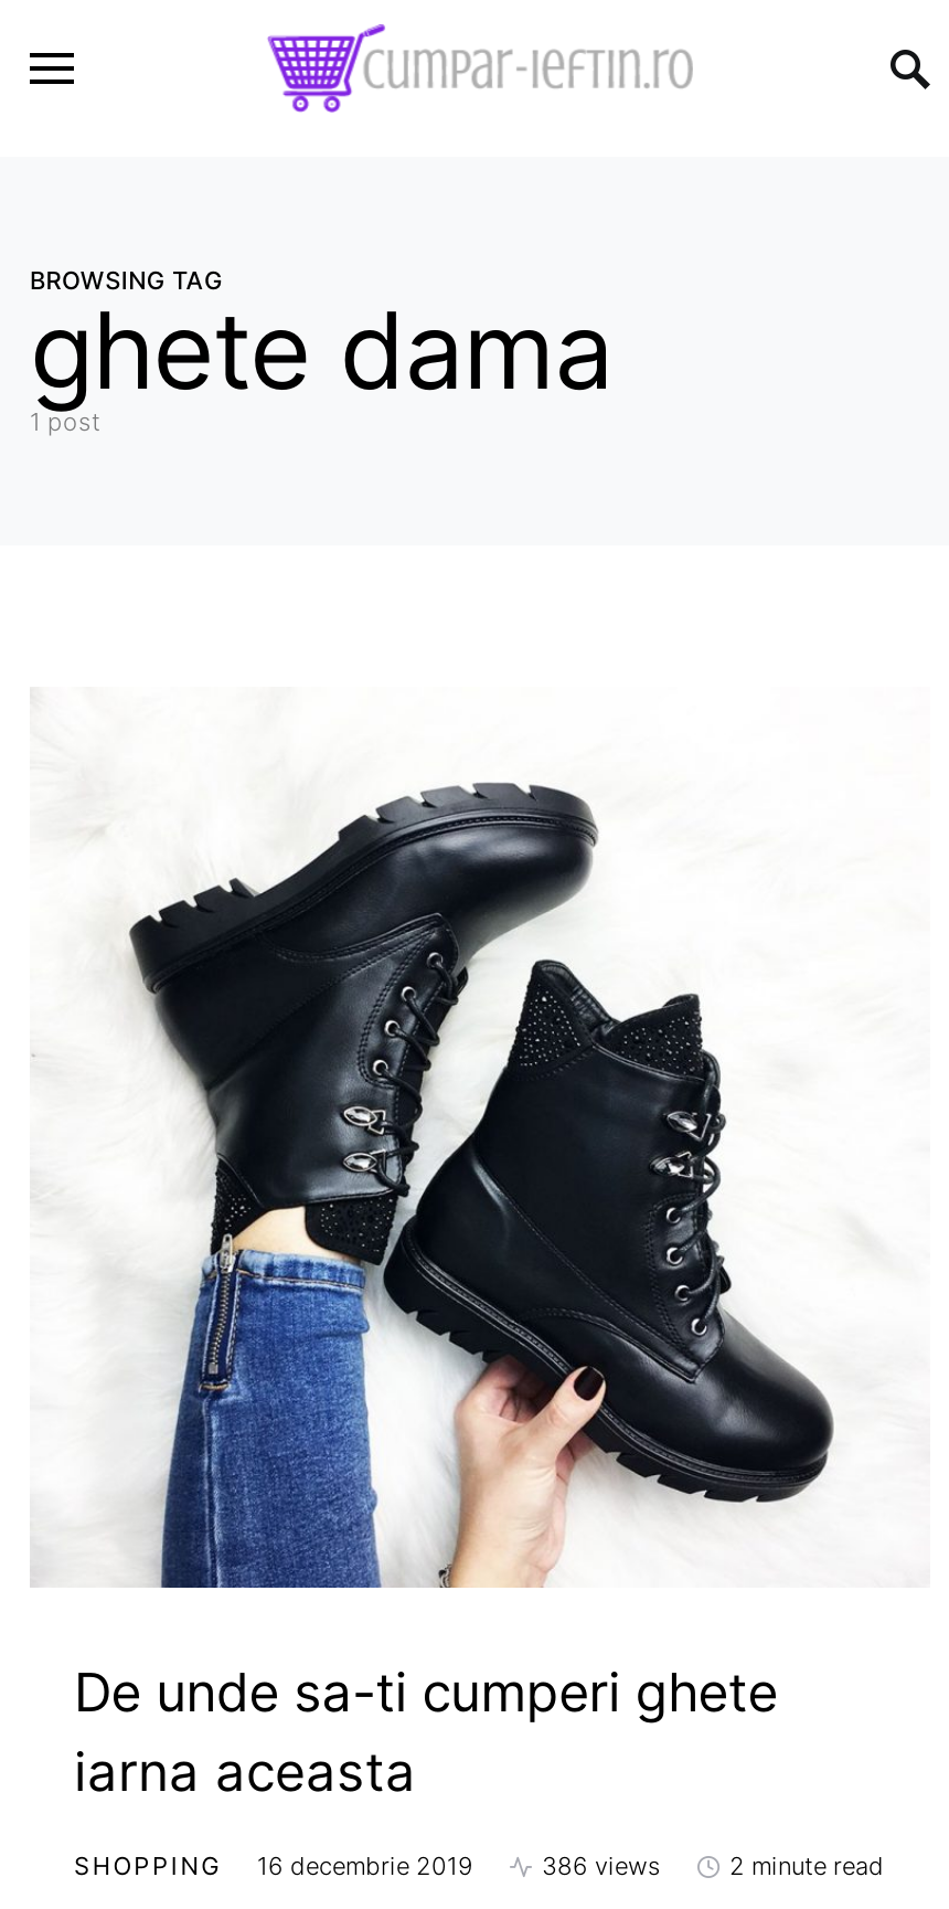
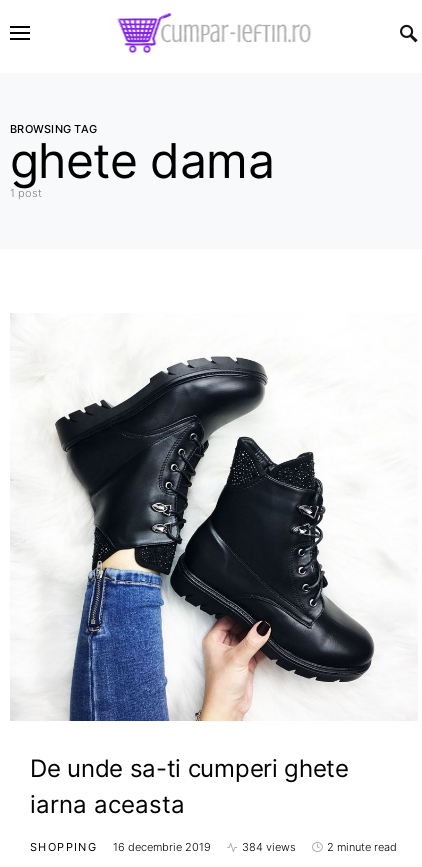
- 386 views
+ 384 views
